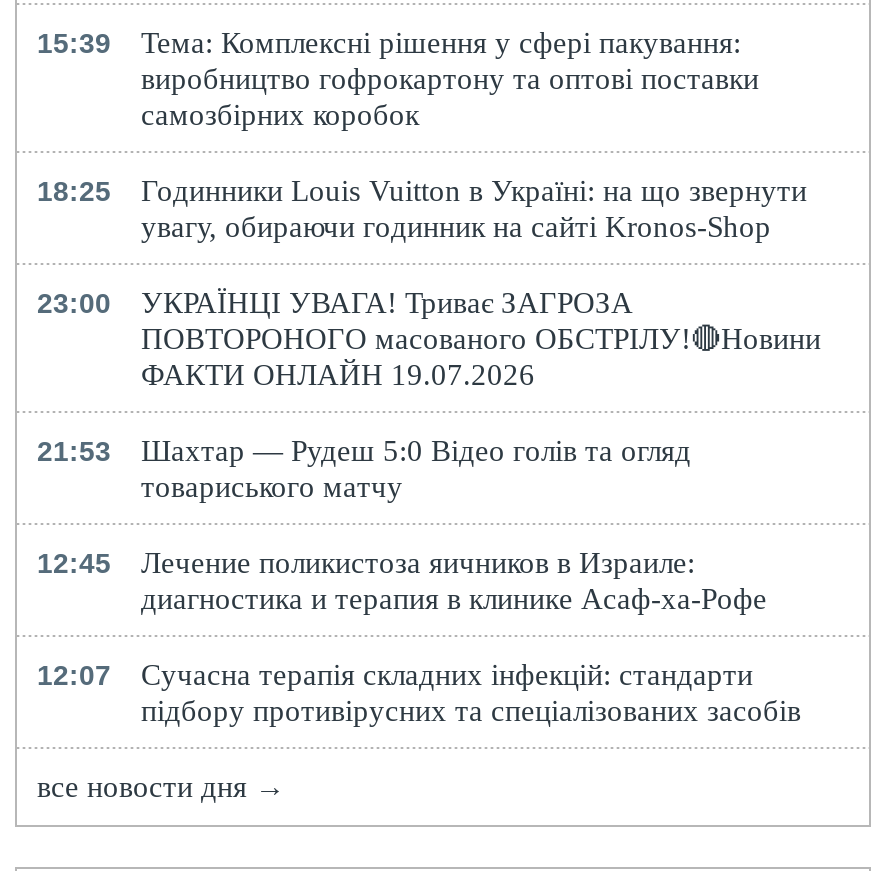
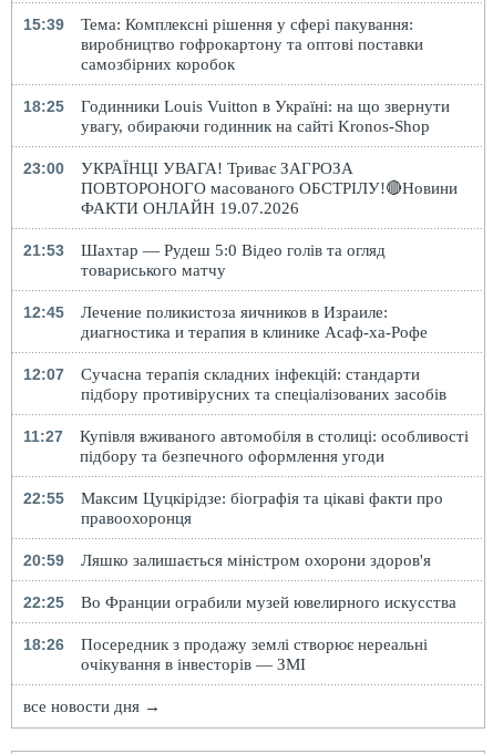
+ 11:27
+ Купівля вживаного автомобіля в столиці: особливості
+ підбору та безпечного оформлення угоди
+ 22:55
+ Максим Цуцкірідзе: біографія та цікаві факти про
+ правоохоронця
+ 20:59
+ Ляшко залишається міністром охорони здоров'я
+ 22:25
+ Во Франции ограбили музей ювелирного искусства
+ 18:26
+ Посередник з продажу землі створює нереальні
+ очікування в інвесторів — ЗМІ
